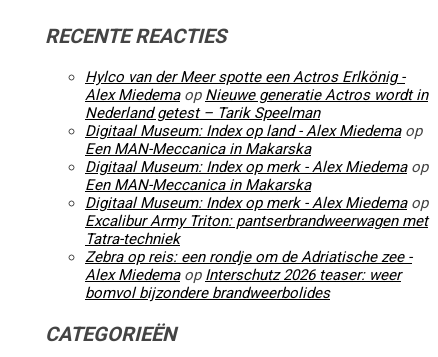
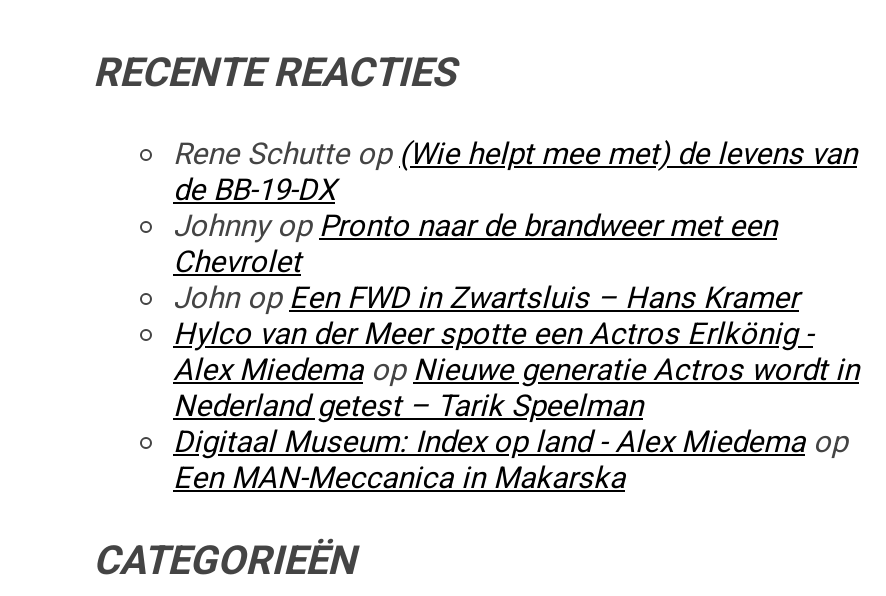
+ Rene Schutte op (Wie helpt mee met) de levens van
+ de BB-19-DX
+ Johnny op Pronto naar de brandweer met een
+ Chevrolet
+ John op Een FWD in Zwartsluis – Hans Kramer

moved down: Hylco van der Meer spotte een Actros Erlkönig - | Alex Miedema op Nieuwe generatie Actros wordt in | Nederland getest – Tarik Speelman | Digitaal Museum: Index op land - Alex Miedema op | Een MAN-Meccanica in Makarska

- Digitaal Museum: Index op merk - Alex Miedema op
- Een MAN-Meccanica in Makarska
- Digitaal Museum: Index op merk - Alex Miedema op
- Excalibur Army Triton: pantserbrandweerwagen met
- Tatra-techniek
- Zebra op reis: een rondje om de Adriatische zee -
- Alex Miedema op Interschutz 2026 teaser: weer
- bomvol bijzondere brandweerbolides
